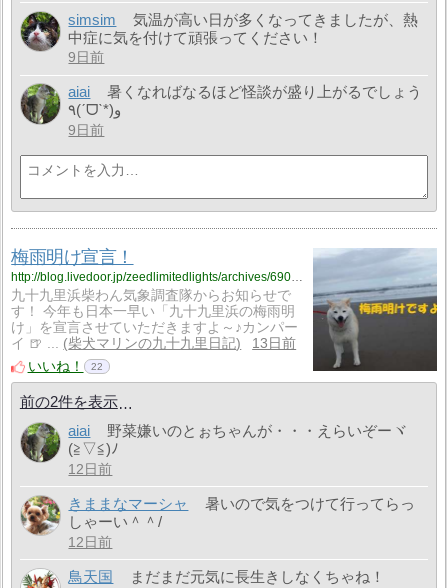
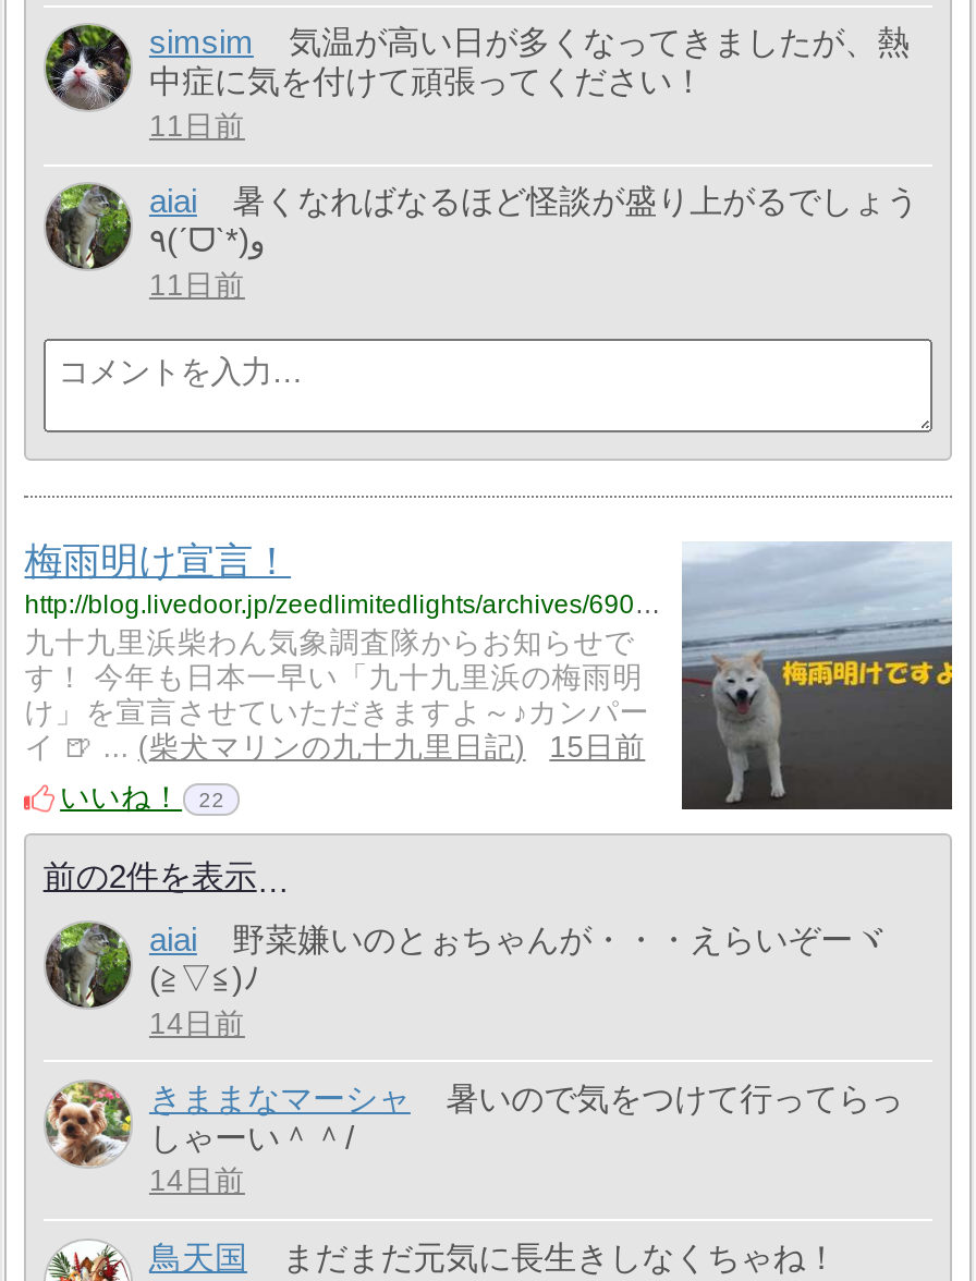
- 9日前
+ 11日前

- 9日前
+ 11日前

- 13日前
+ 15日前

- 12日前
+ 14日前

- 12日前
+ 14日前
